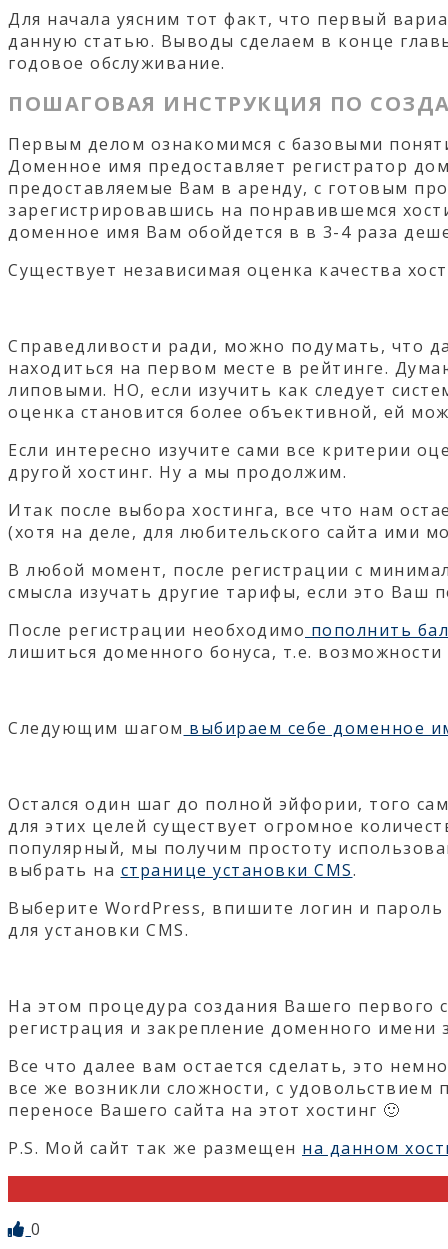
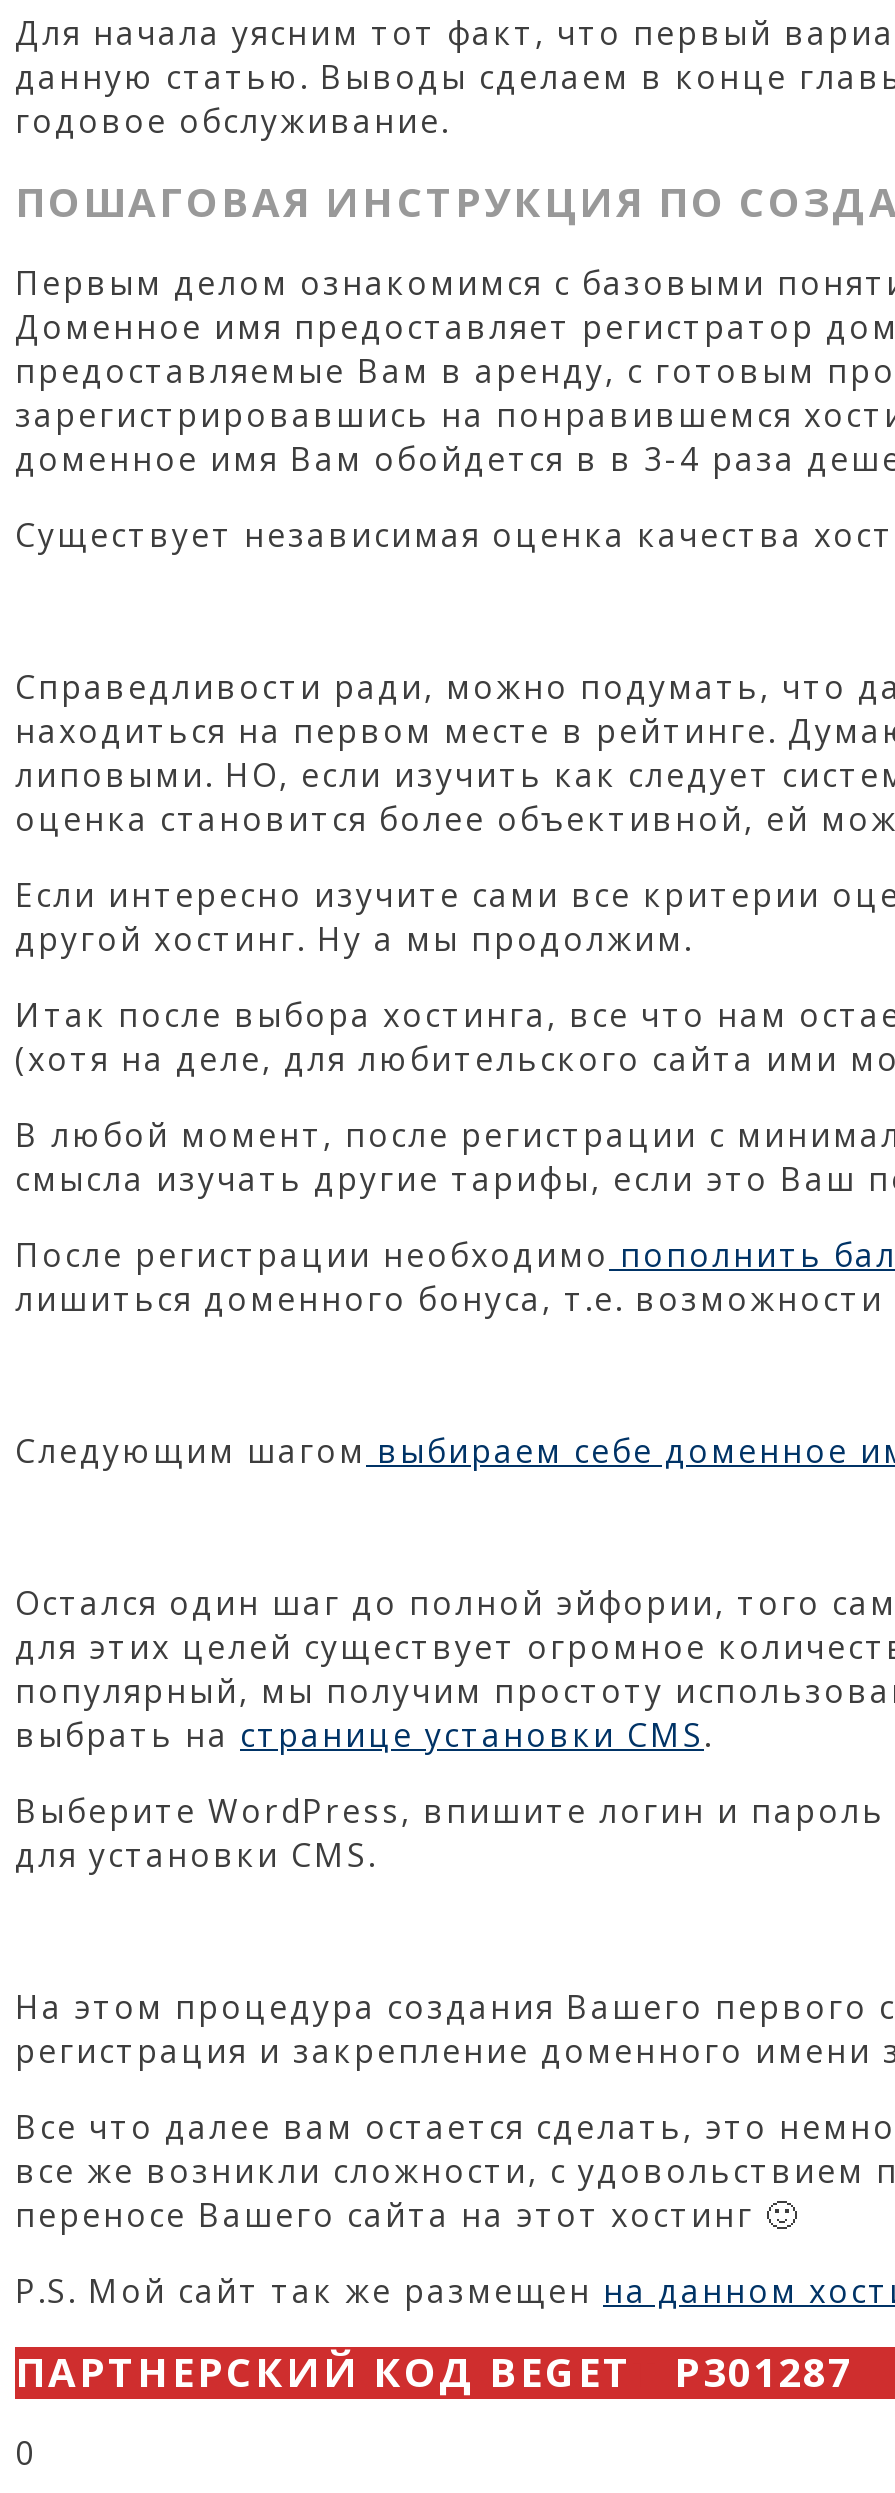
+ ПАРТНЕРСКИЙ КОД BEGETTP301287
